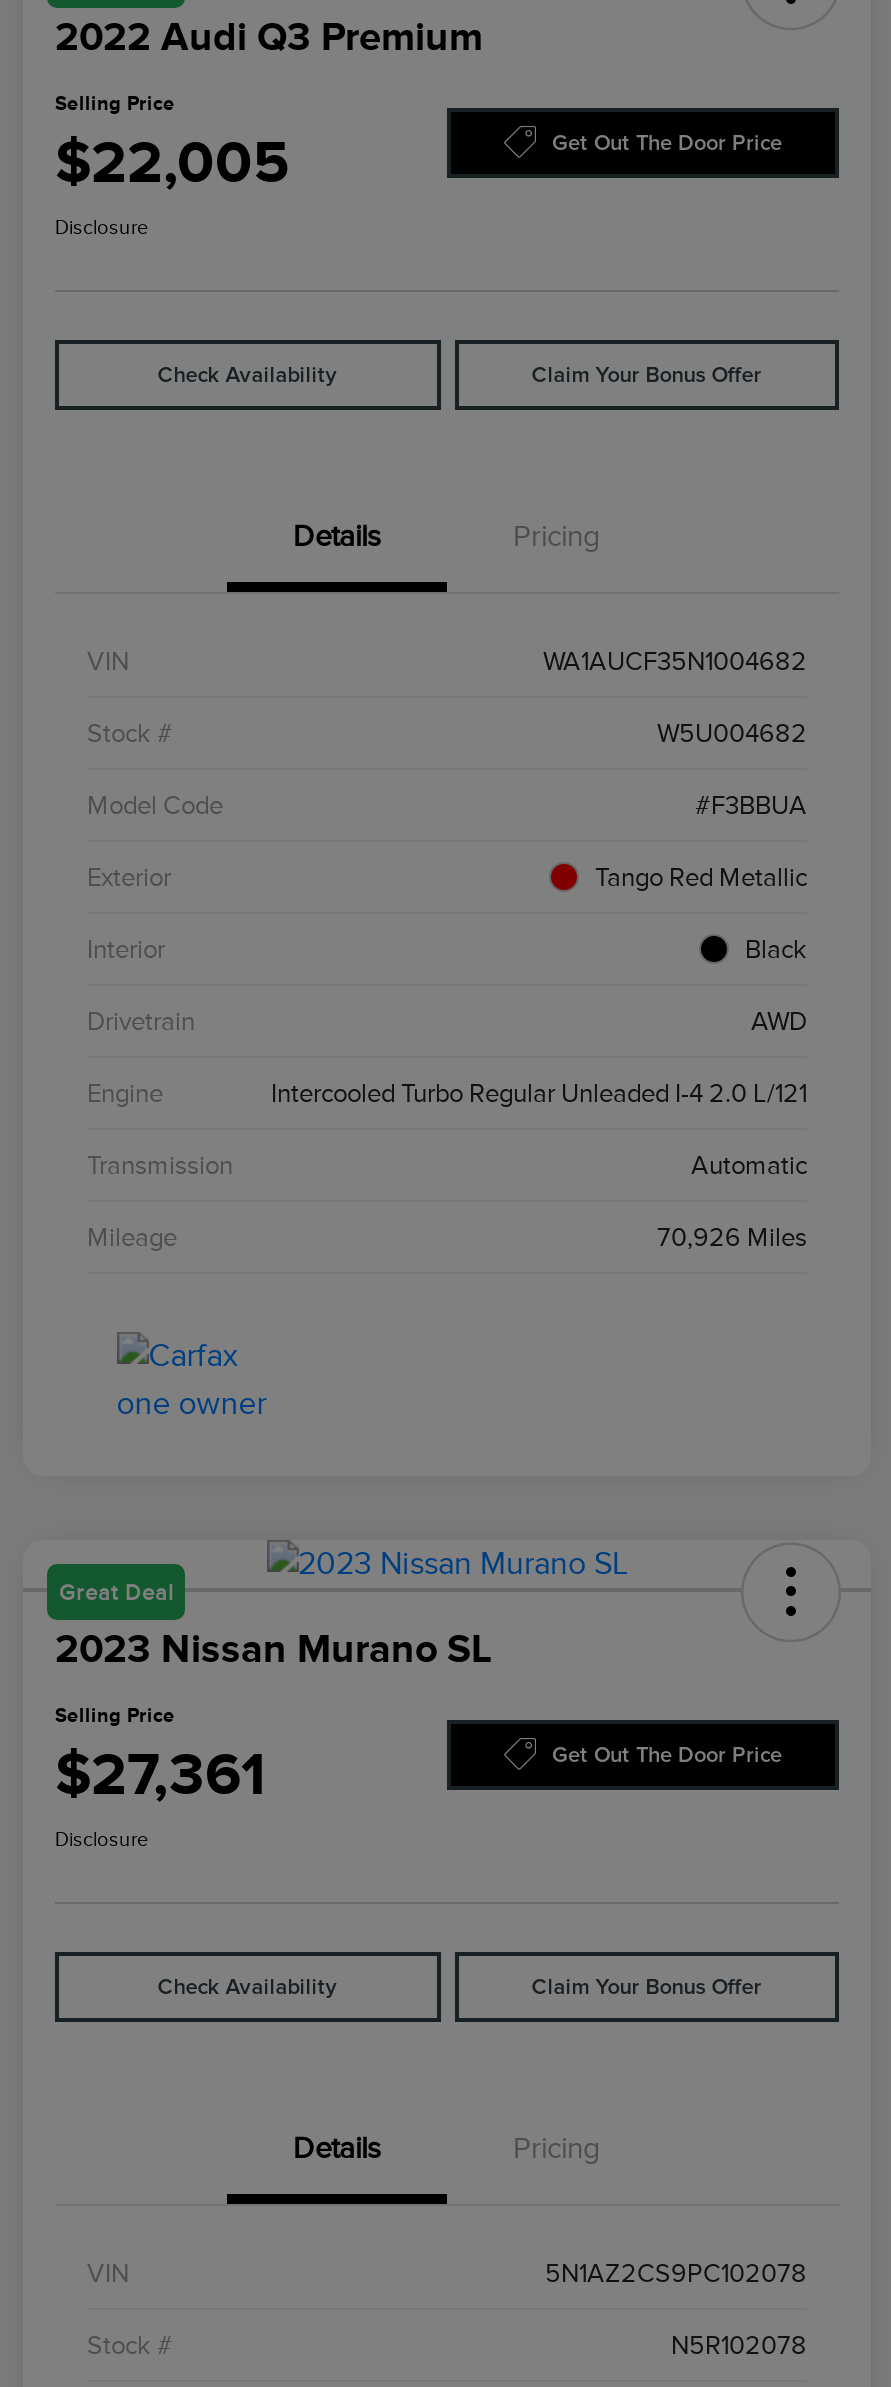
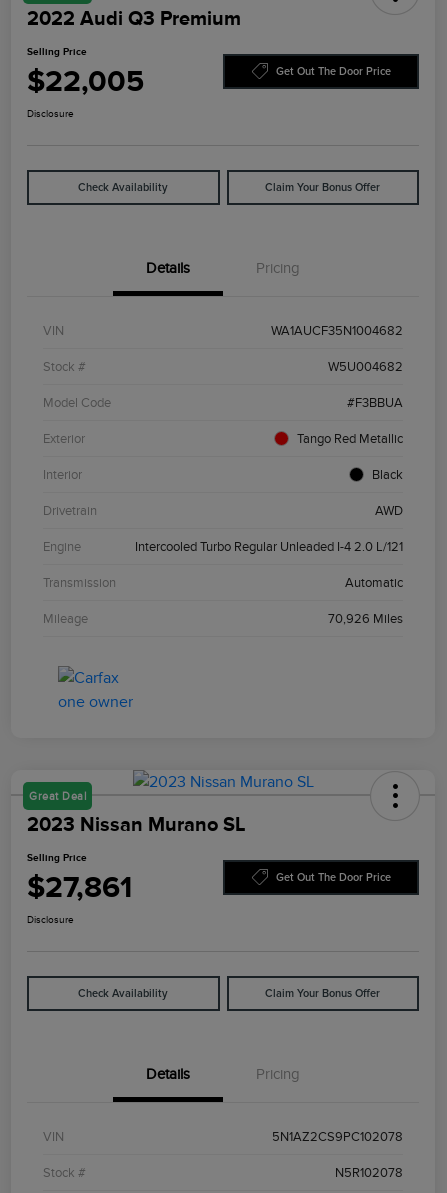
- $27,361
+ $27,861
